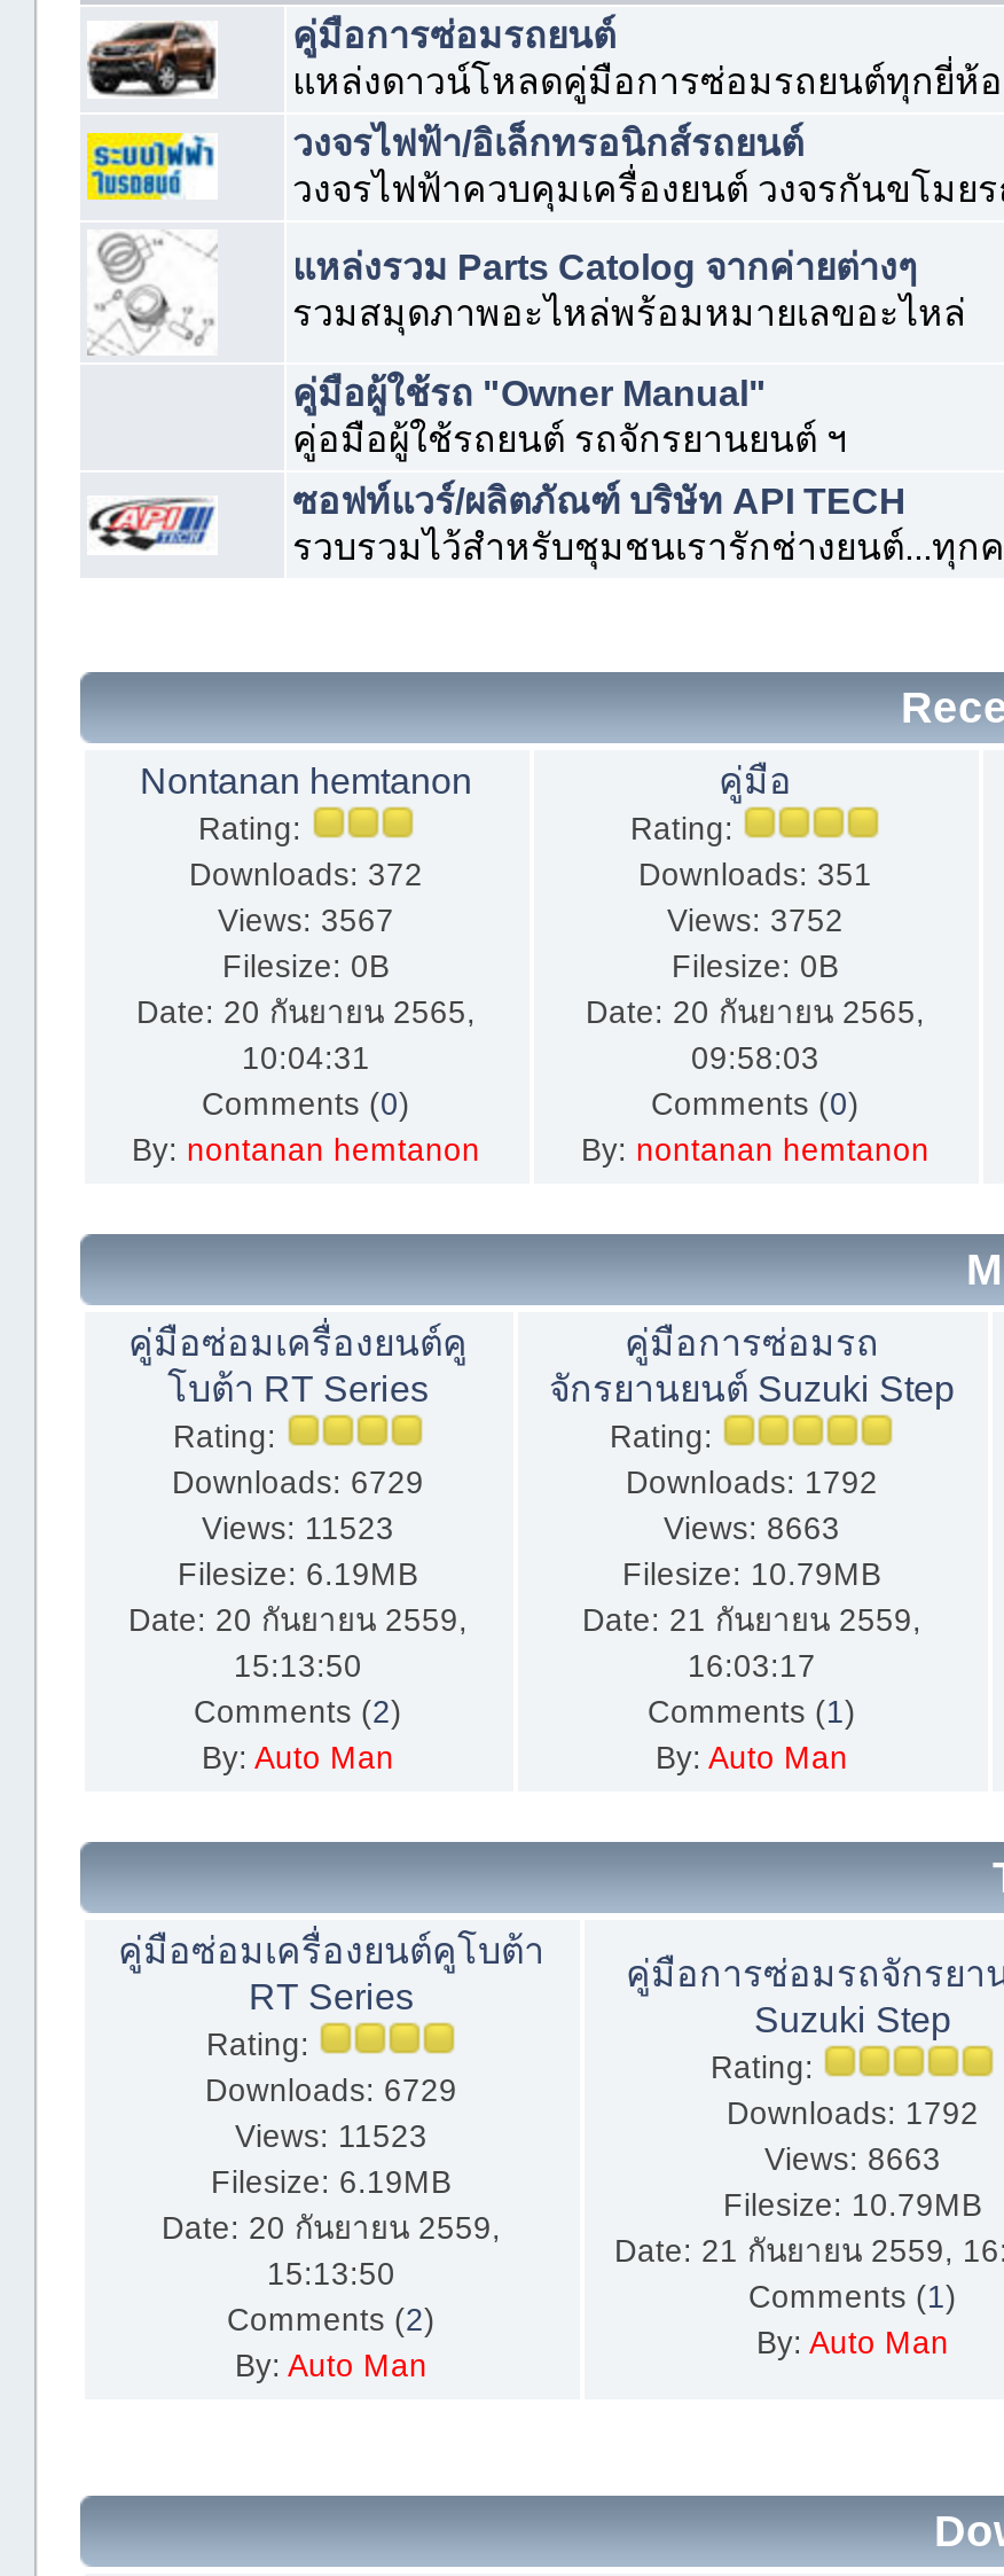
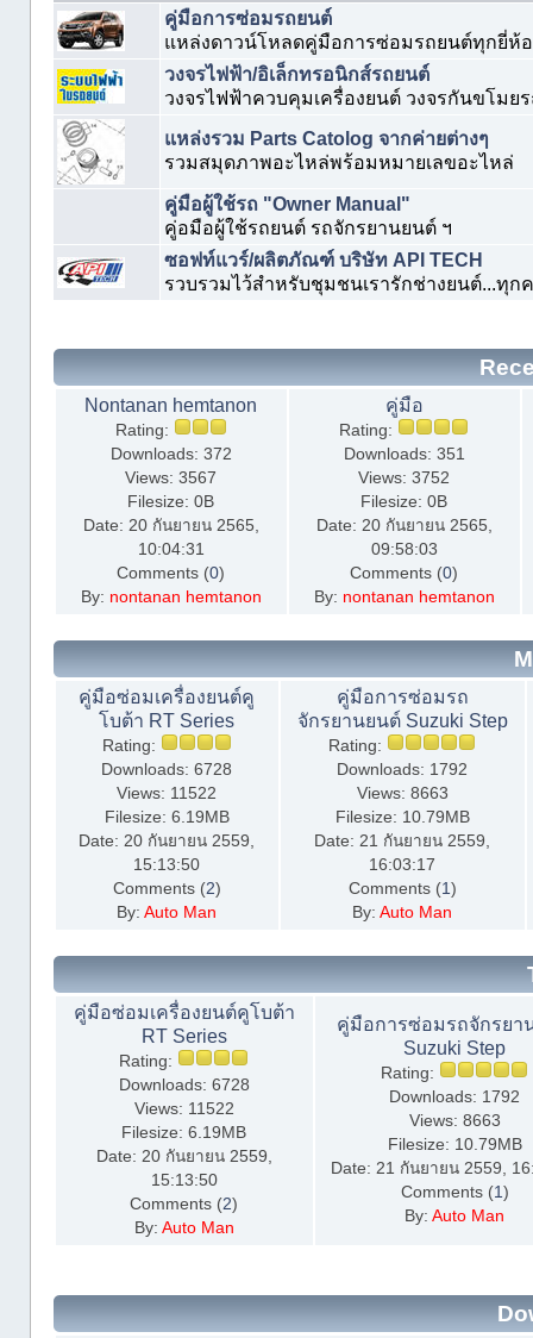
- Downloads: 6729
+ Downloads: 6728

- Views: 11523
+ Views: 11522

- Downloads: 6729
+ Downloads: 6728

- Views: 11523
+ Views: 11522
